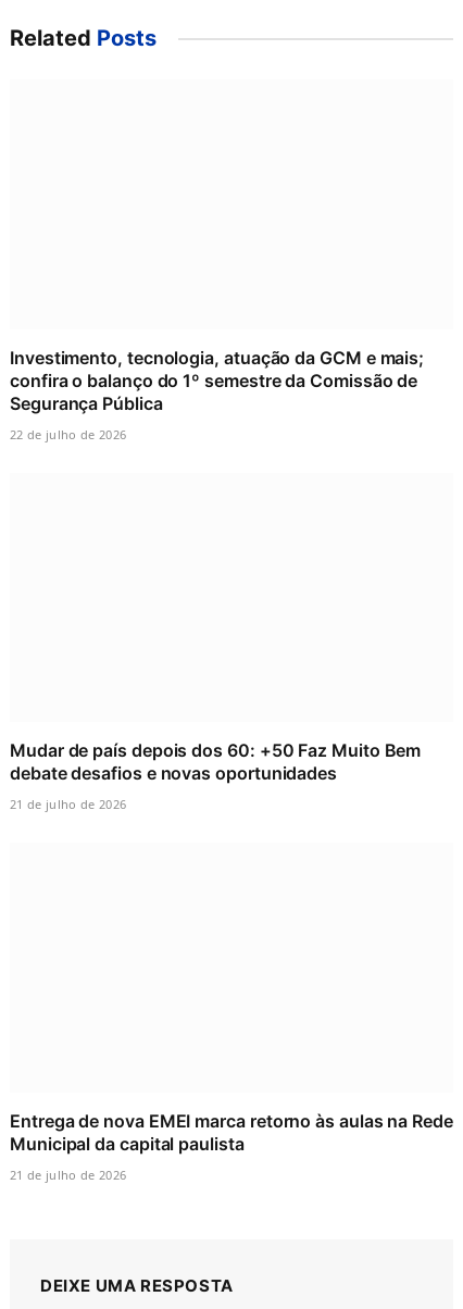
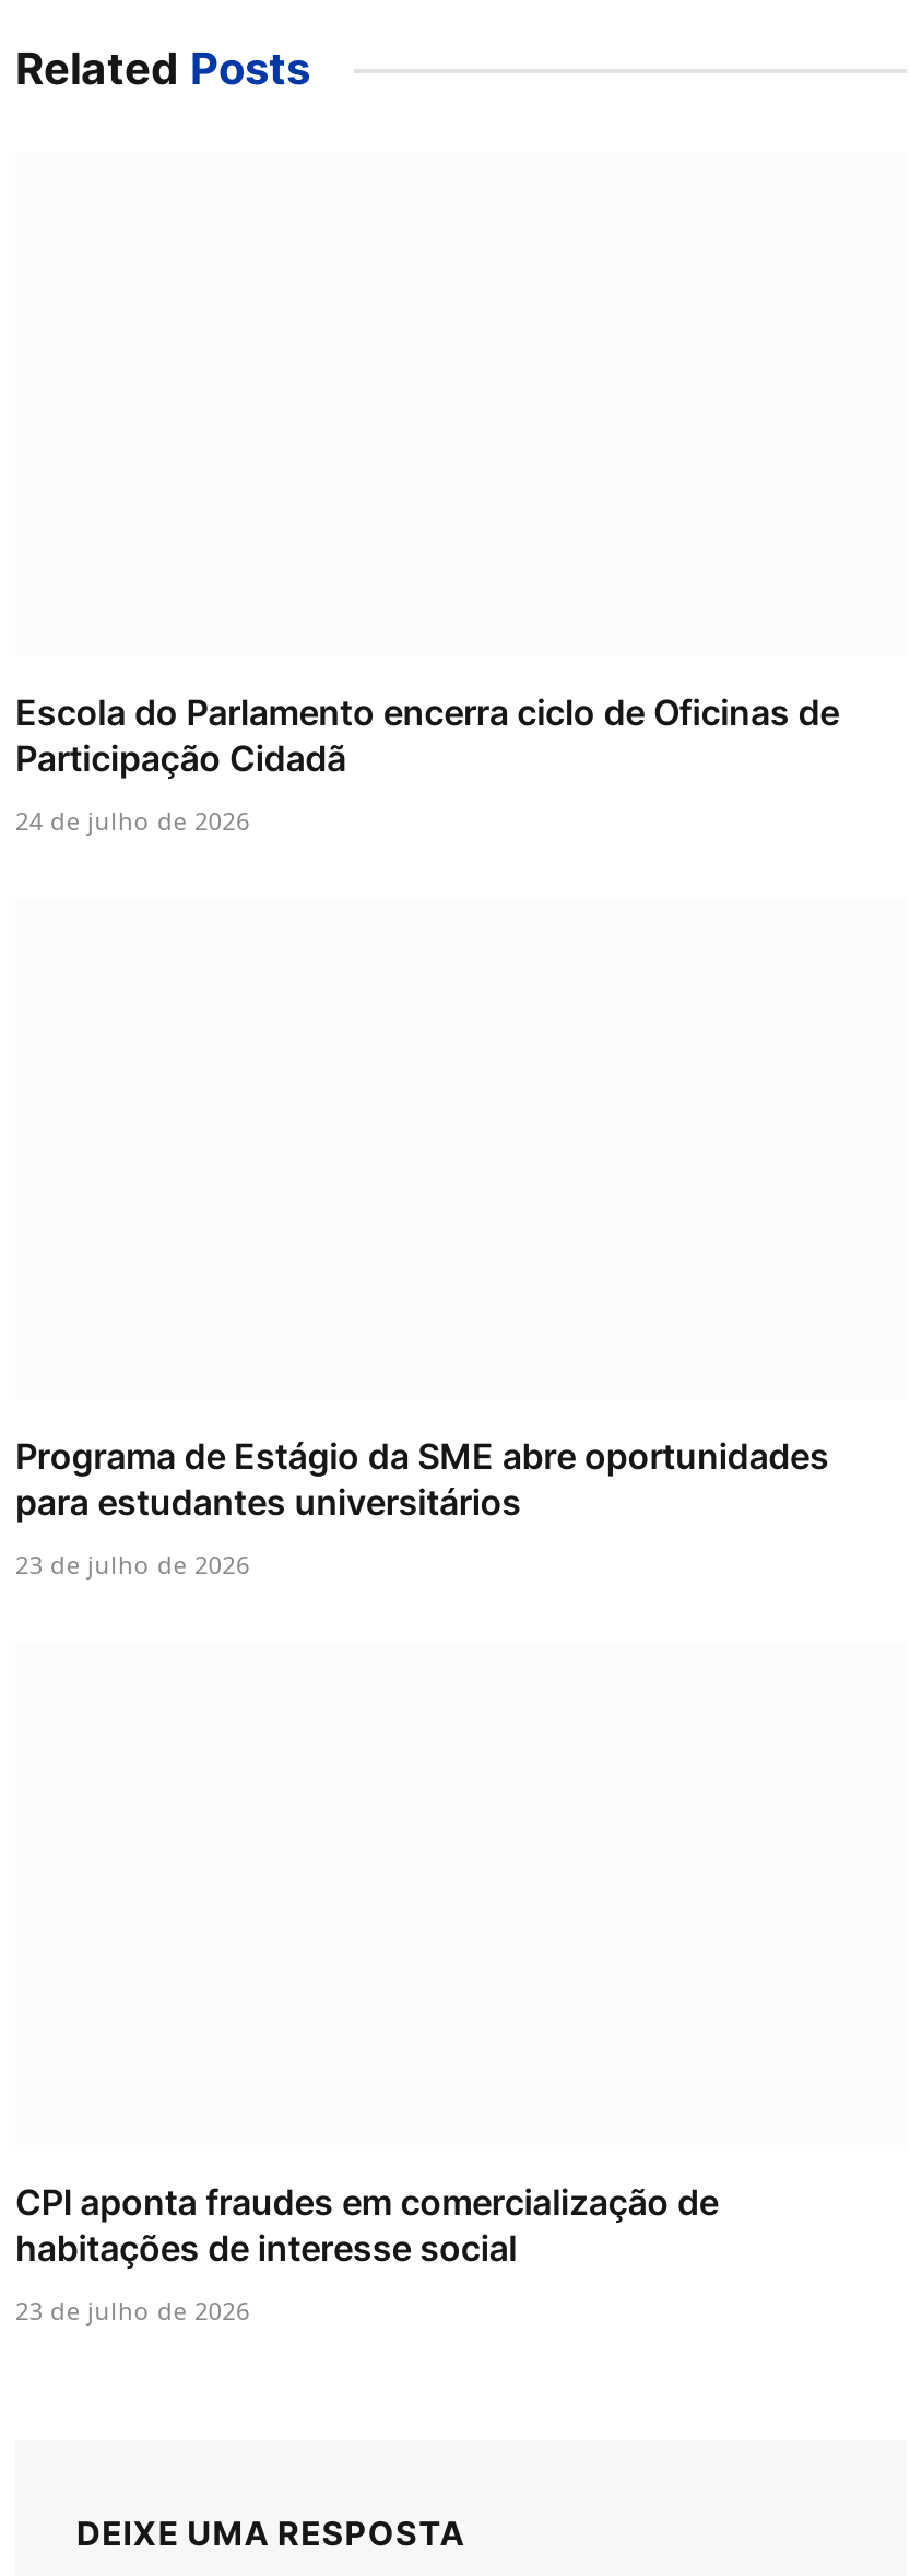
- Investimento, tecnologia, atuação da GCM e mais;
- confira o balanço do 1º semestre da Comissão de
- Segurança Pública
+ Escola do Parlamento encerra ciclo de Oficinas de
+ Participação Cidadã

- 22 de julho de 2026
+ 24 de julho de 2026

- Mudar de país depois dos 60: +50 Faz Muito Bem
- debate desafios e novas oportunidades
+ Programa de Estágio da SME abre oportunidades
+ para estudantes universitários

- 21 de julho de 2026
+ 23 de julho de 2026

- Entrega de nova EMEI marca retorno às aulas na Rede
- Municipal da capital paulista
+ CPI aponta fraudes em comercialização de
+ habitações de interesse social

- 21 de julho de 2026
+ 23 de julho de 2026
